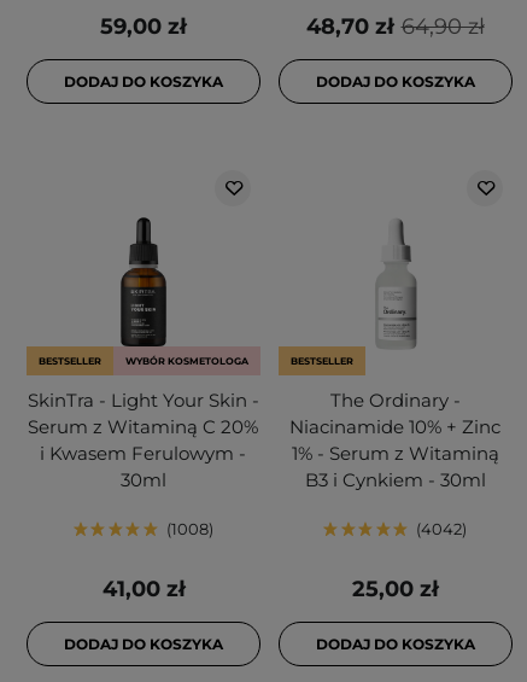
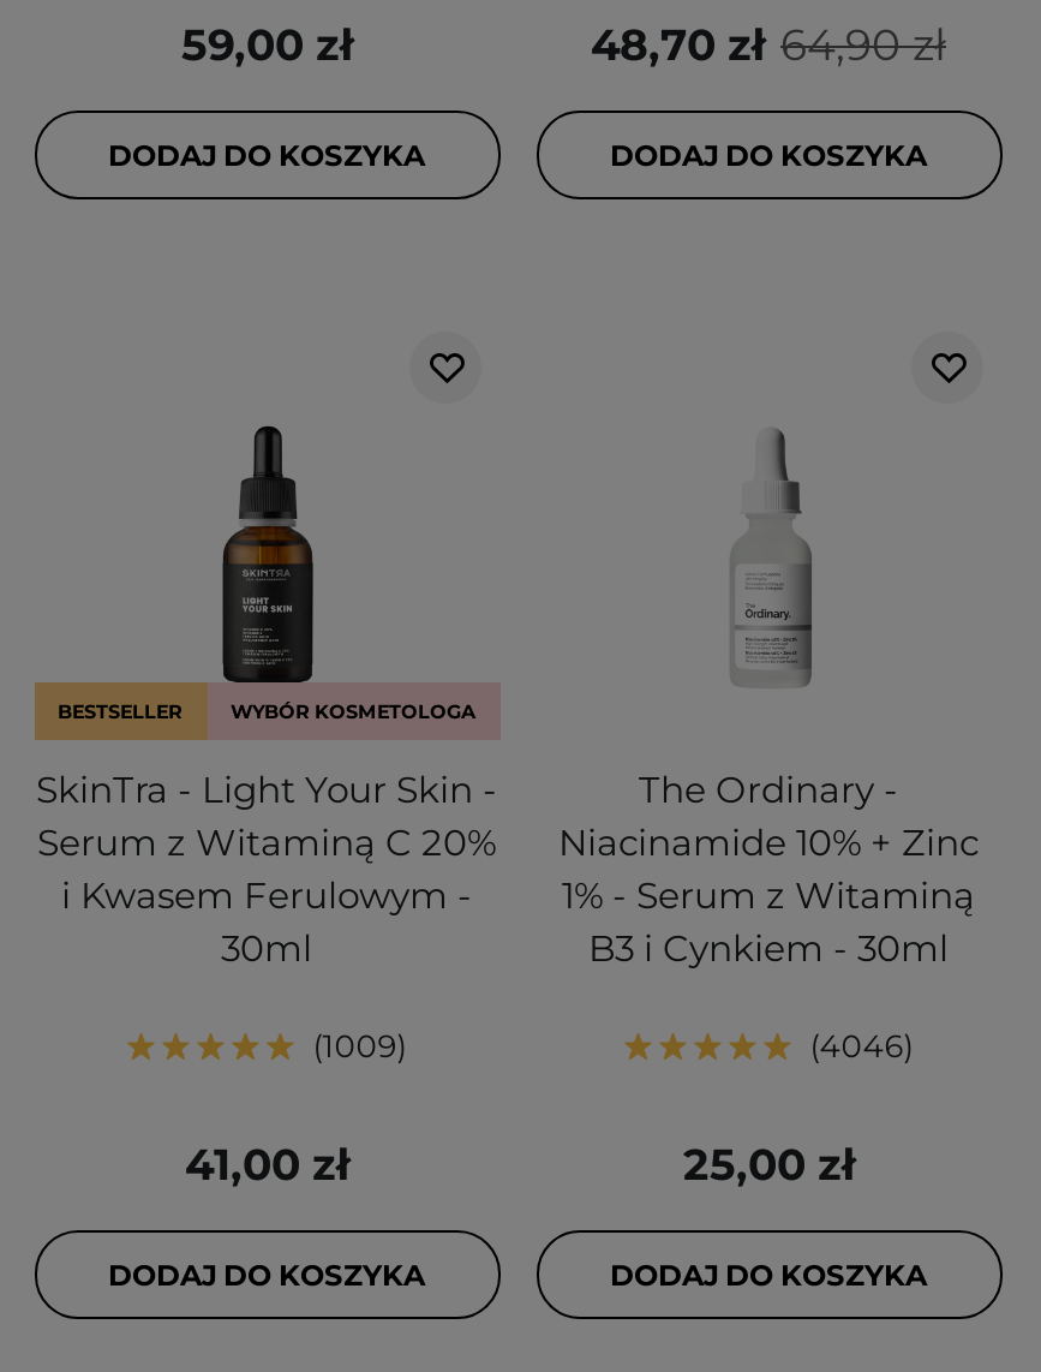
- BESTSELLER

- 1008
+ 1009

- 4042
+ 4046
